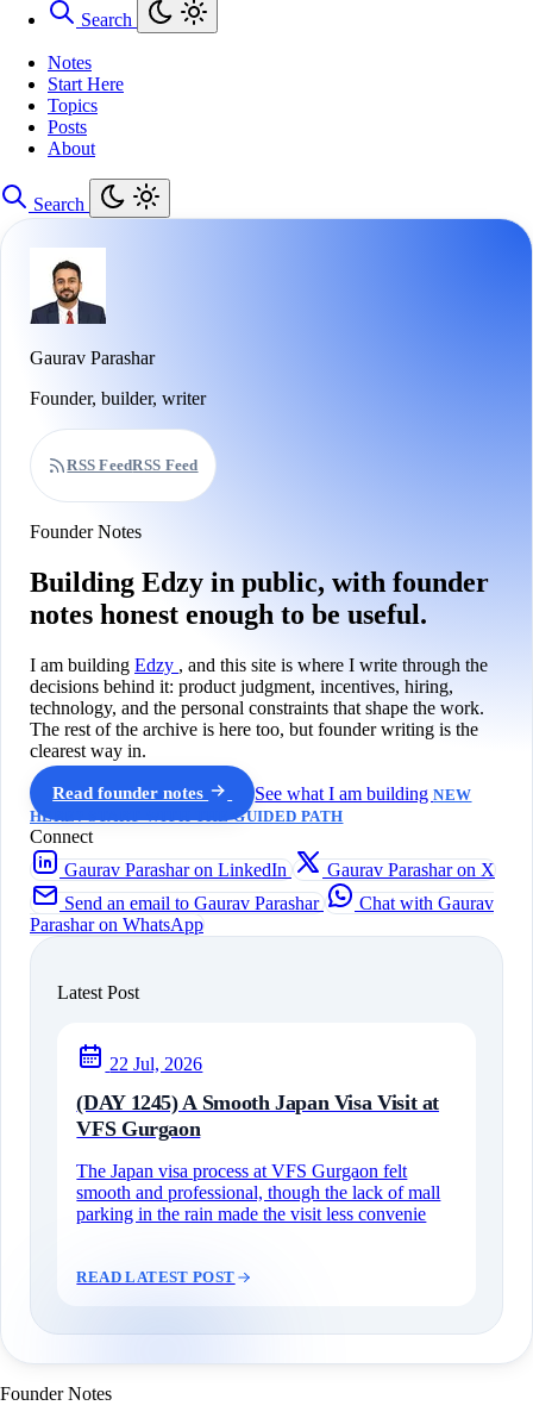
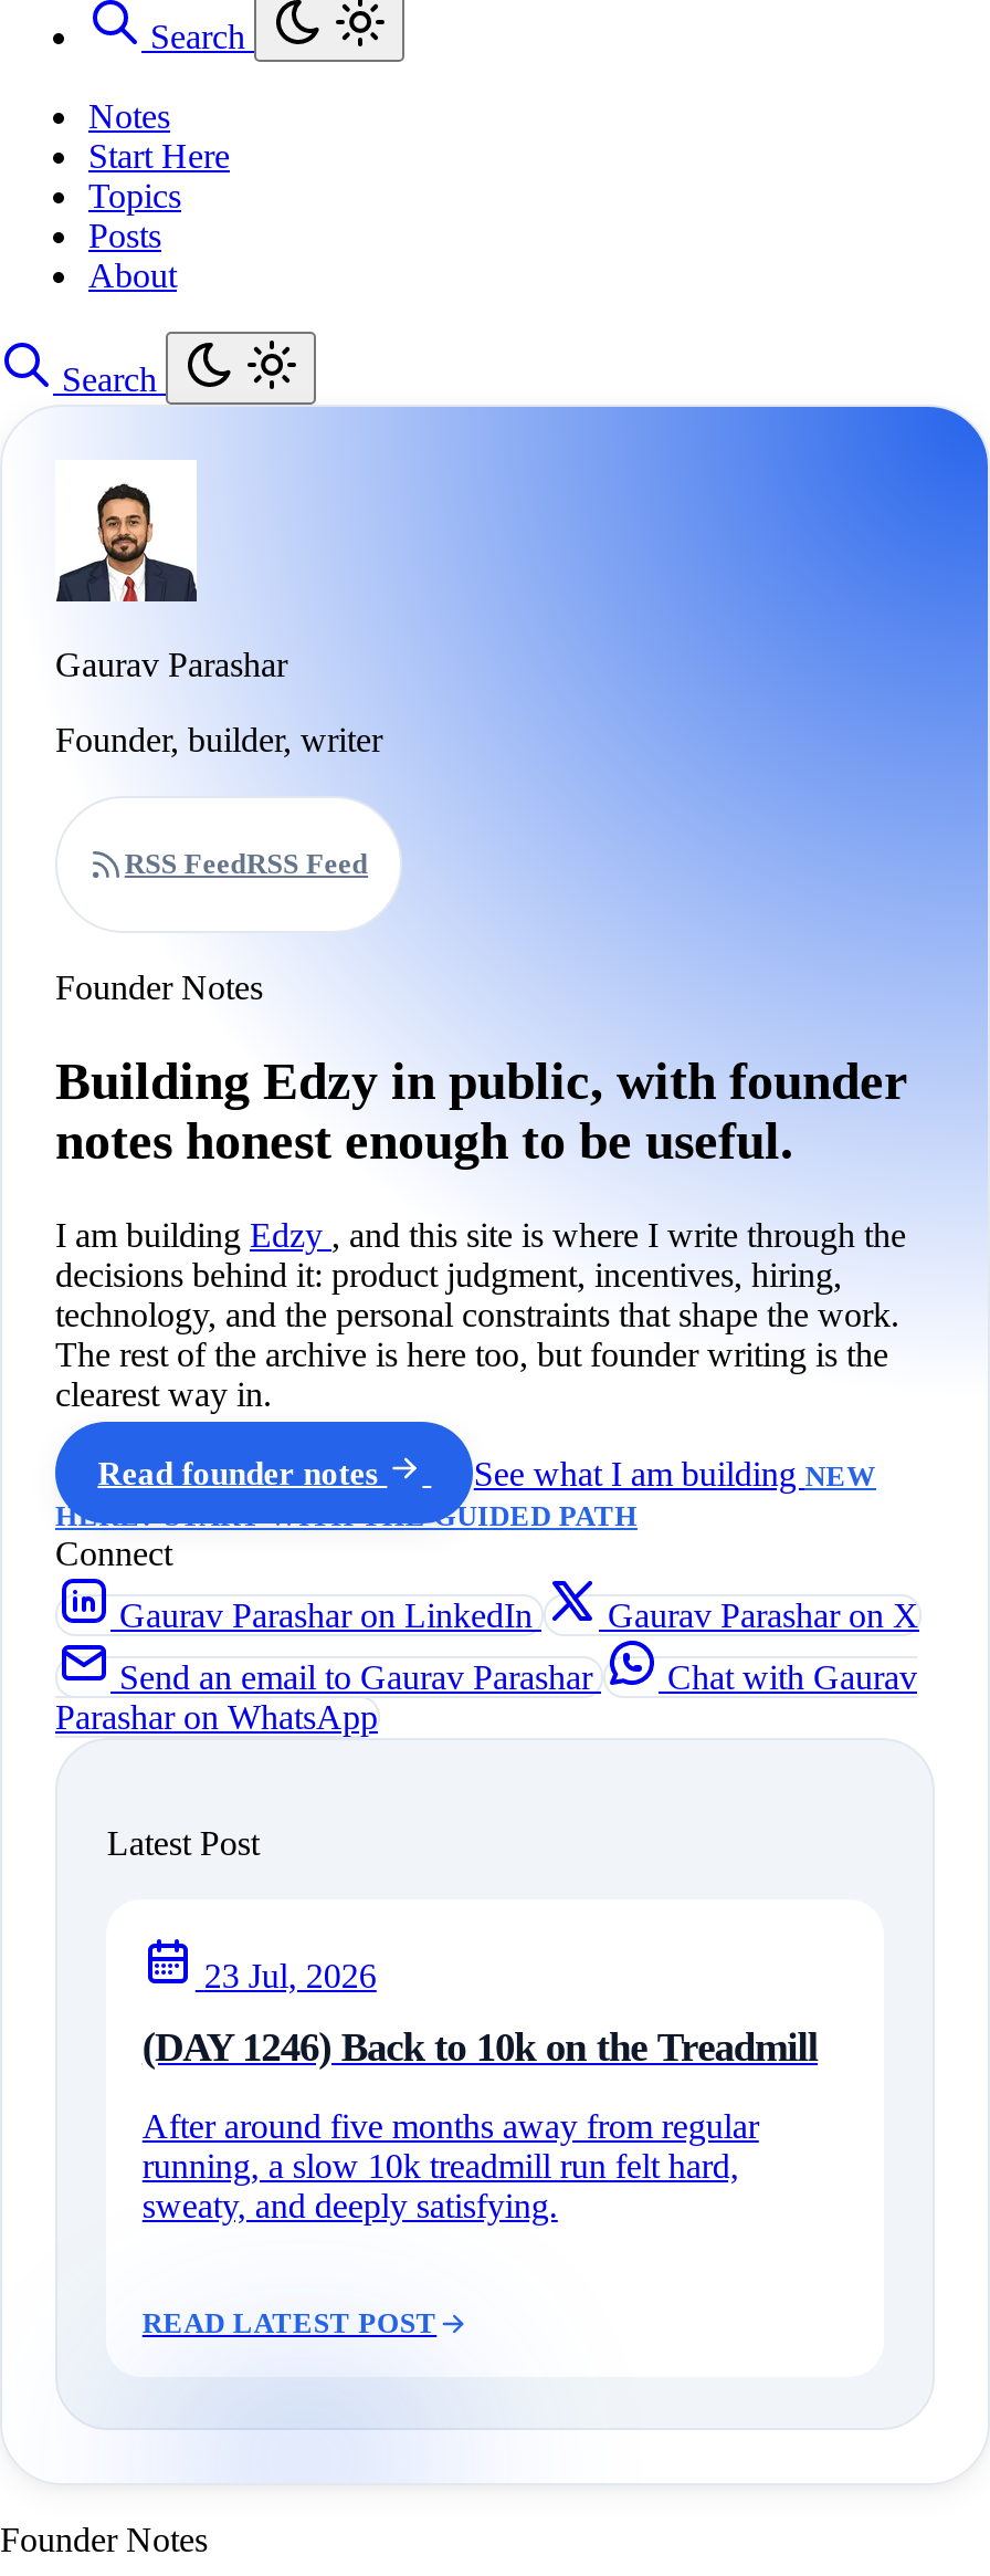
- 22 Jul, 2026
+ 23 Jul, 2026

- (DAY 1245) A Smooth Japan Visa Visit at
- VFS Gurgaon
+ (DAY 1246) Back to 10k on the Treadmill

- The Japan visa process at VFS Gurgaon felt
- smooth and professional, though the lack of mall
- parking in the rain made the visit less convenie
+ After around five months away from regular
+ running, a slow 10k treadmill run felt hard,
+ sweaty, and deeply satisfying.
